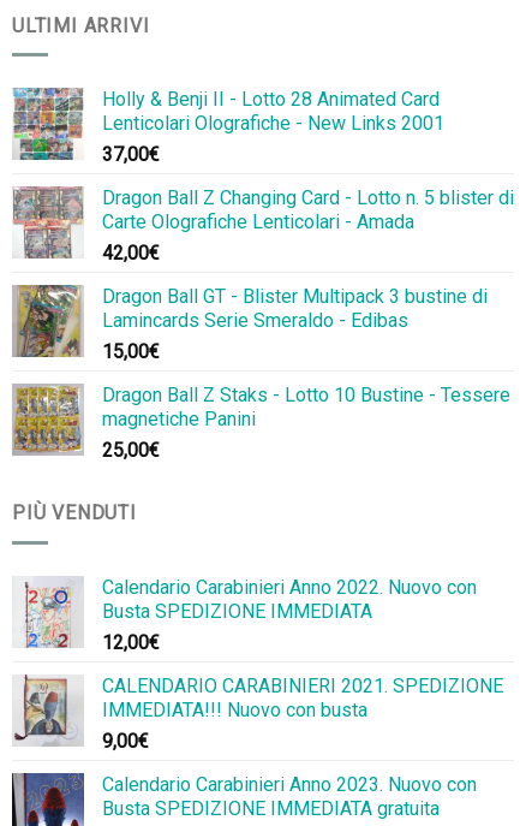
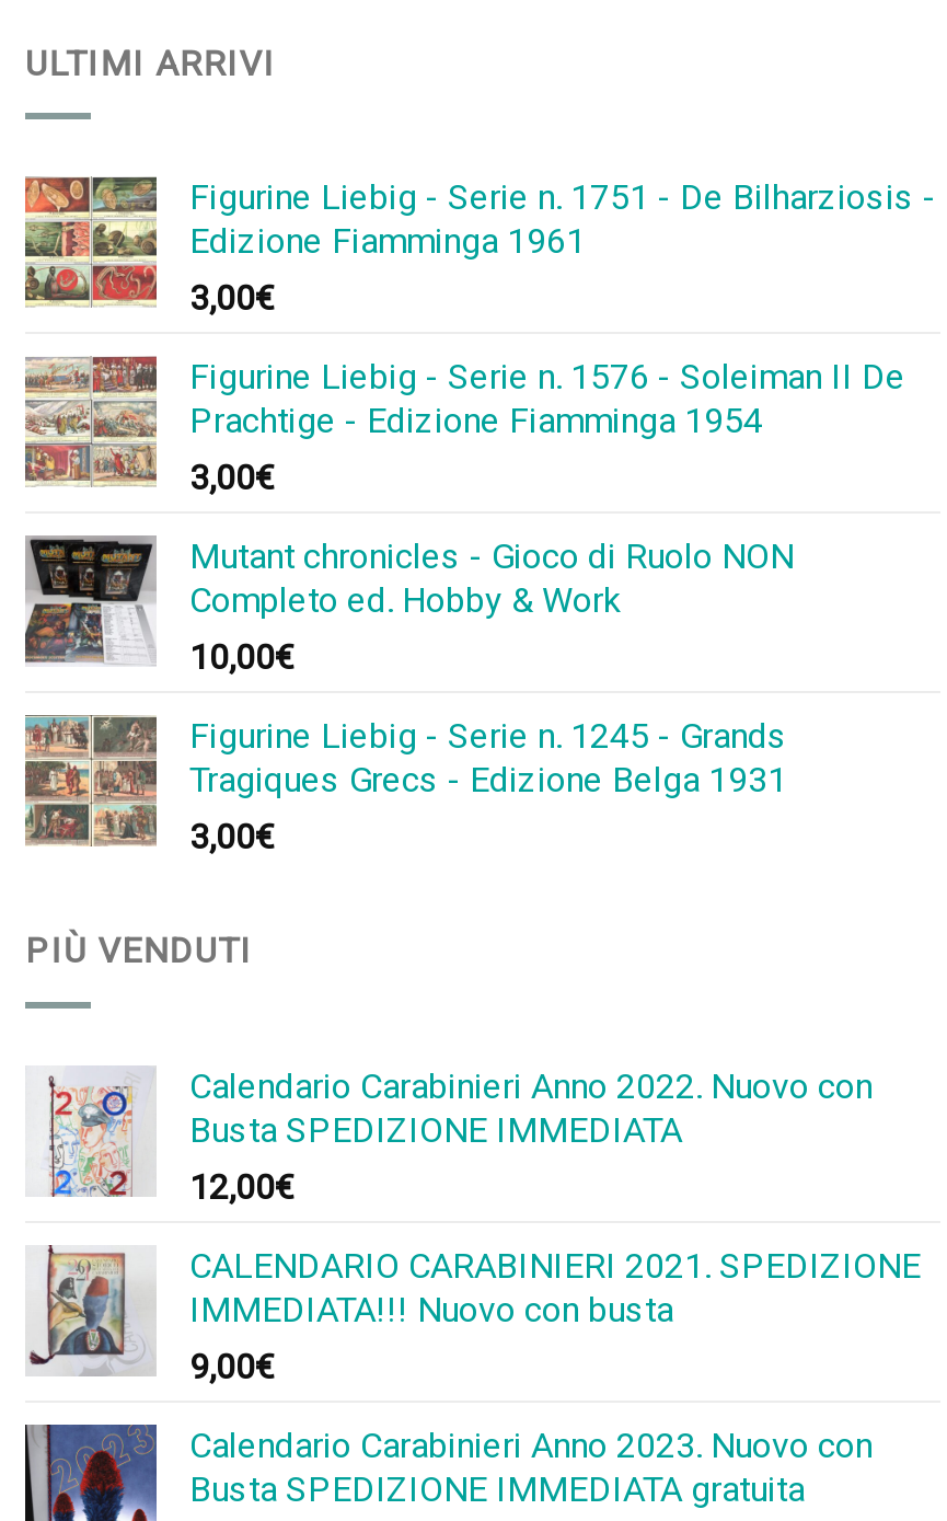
- [image]
- Holly & Benji II - Lotto 28 Animated Card
- Lenticolari Olografiche - New Links 2001
- 37,00€
+ [image]
+ Figurine Liebig - Serie n. 1751 - De Bilharziosis -
+ Edizione Fiamminga 1961
+ 3,00€

- [image]
- Dragon Ball Z Changing Card - Lotto n. 5 blister di
- Carte Olografiche Lenticolari - Amada
- 42,00€
+ [image]
+ Figurine Liebig - Serie n. 1576 - Soleiman II De
+ Prachtige - Edizione Fiamminga 1954
+ 3,00€

- [image]
- Dragon Ball GT - Blister Multipack 3 bustine di
- Lamincards Serie Smeraldo - Edibas
- 15,00€
+ [image]
+ Mutant chronicles - Gioco di Ruolo NON
+ Completo ed. Hobby & Work
+ 10,00€

- [image]
- Dragon Ball Z Staks - Lotto 10 Bustine - Tessere
- magnetiche Panini
- 25,00€
+ [image]
+ Figurine Liebig - Serie n. 1245 - Grands
+ Tragiques Grecs - Edizione Belga 1931
+ 3,00€
